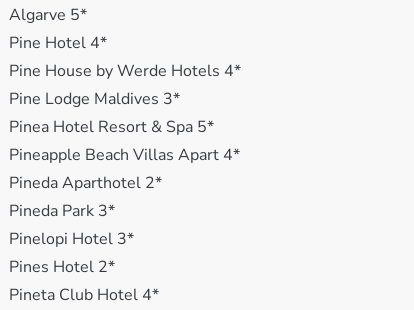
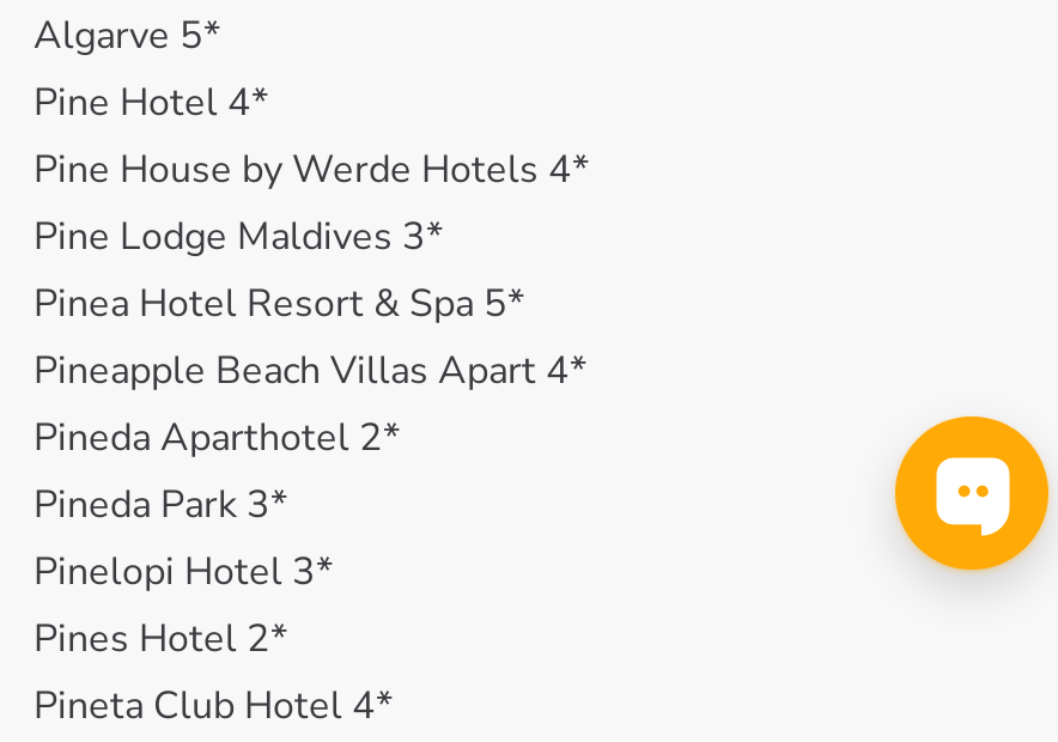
+ [image]
